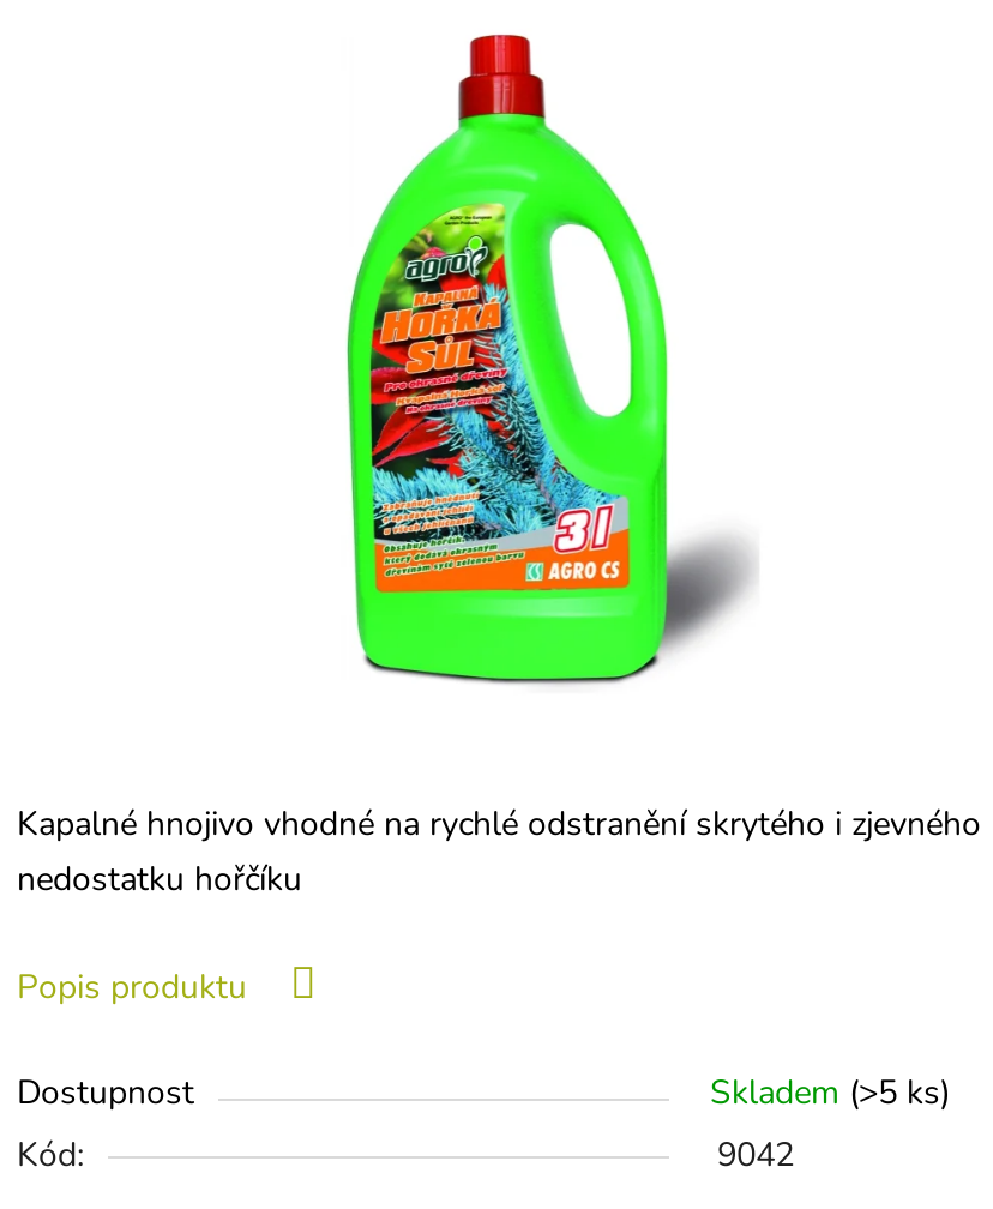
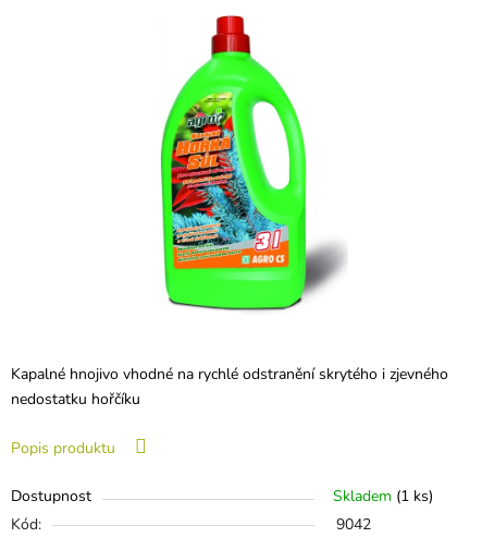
- Skladem (>5 ks)
+ Skladem (1 ks)
